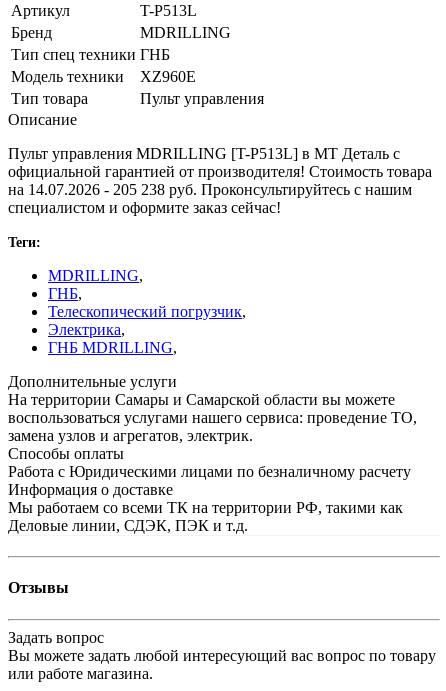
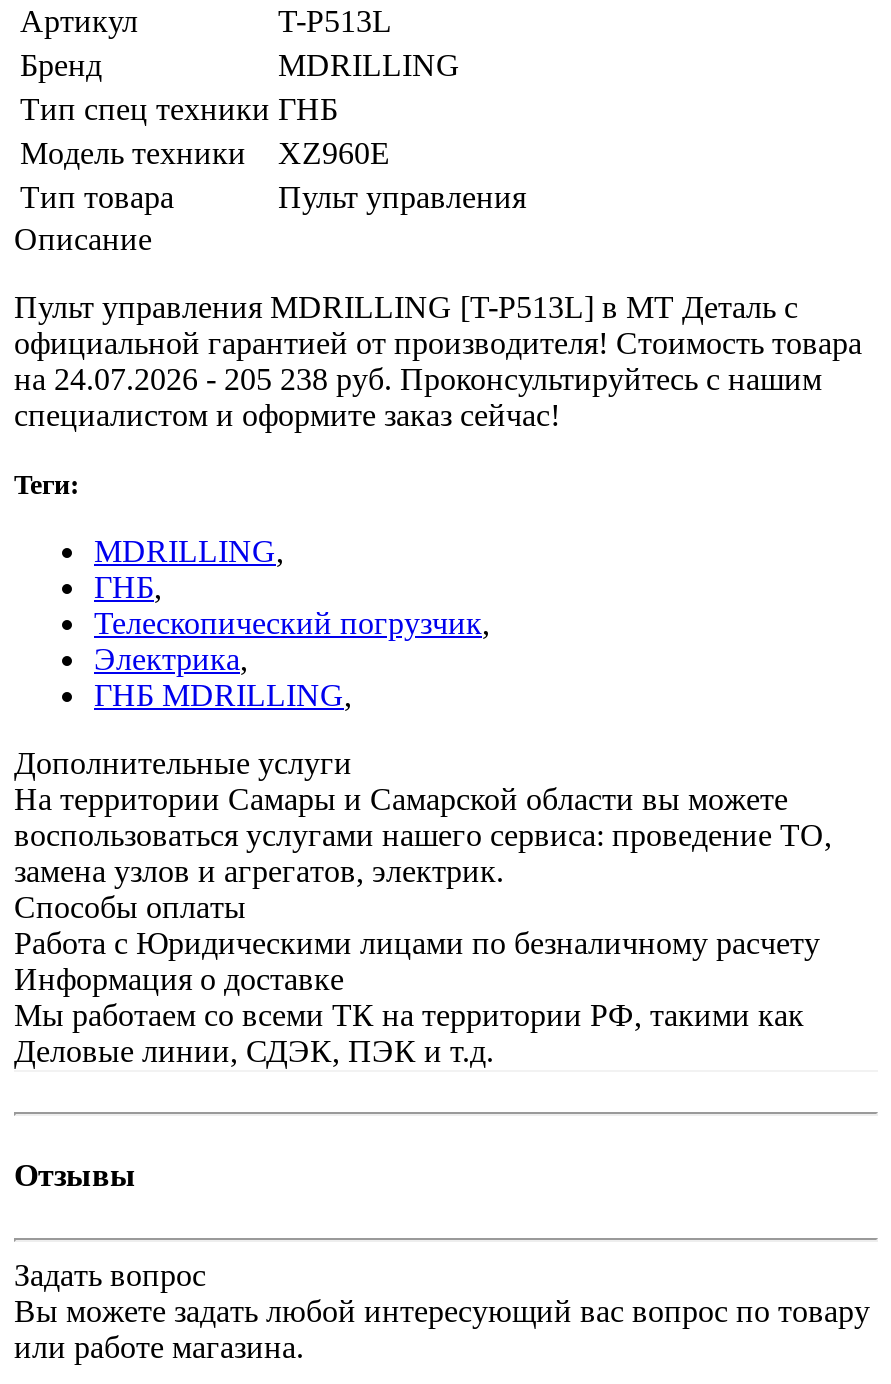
- на 14.07.2026 - 205 238 руб. Проконсультируйтесь с нашим
+ на 24.07.2026 - 205 238 руб. Проконсультируйтесь с нашим
